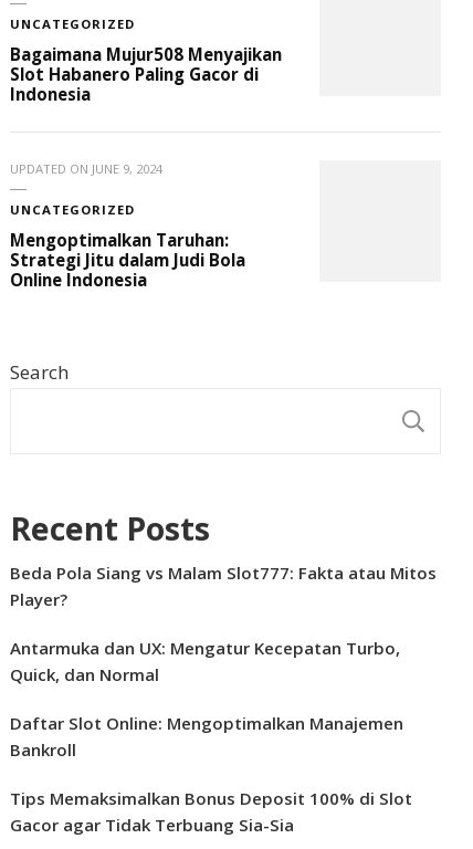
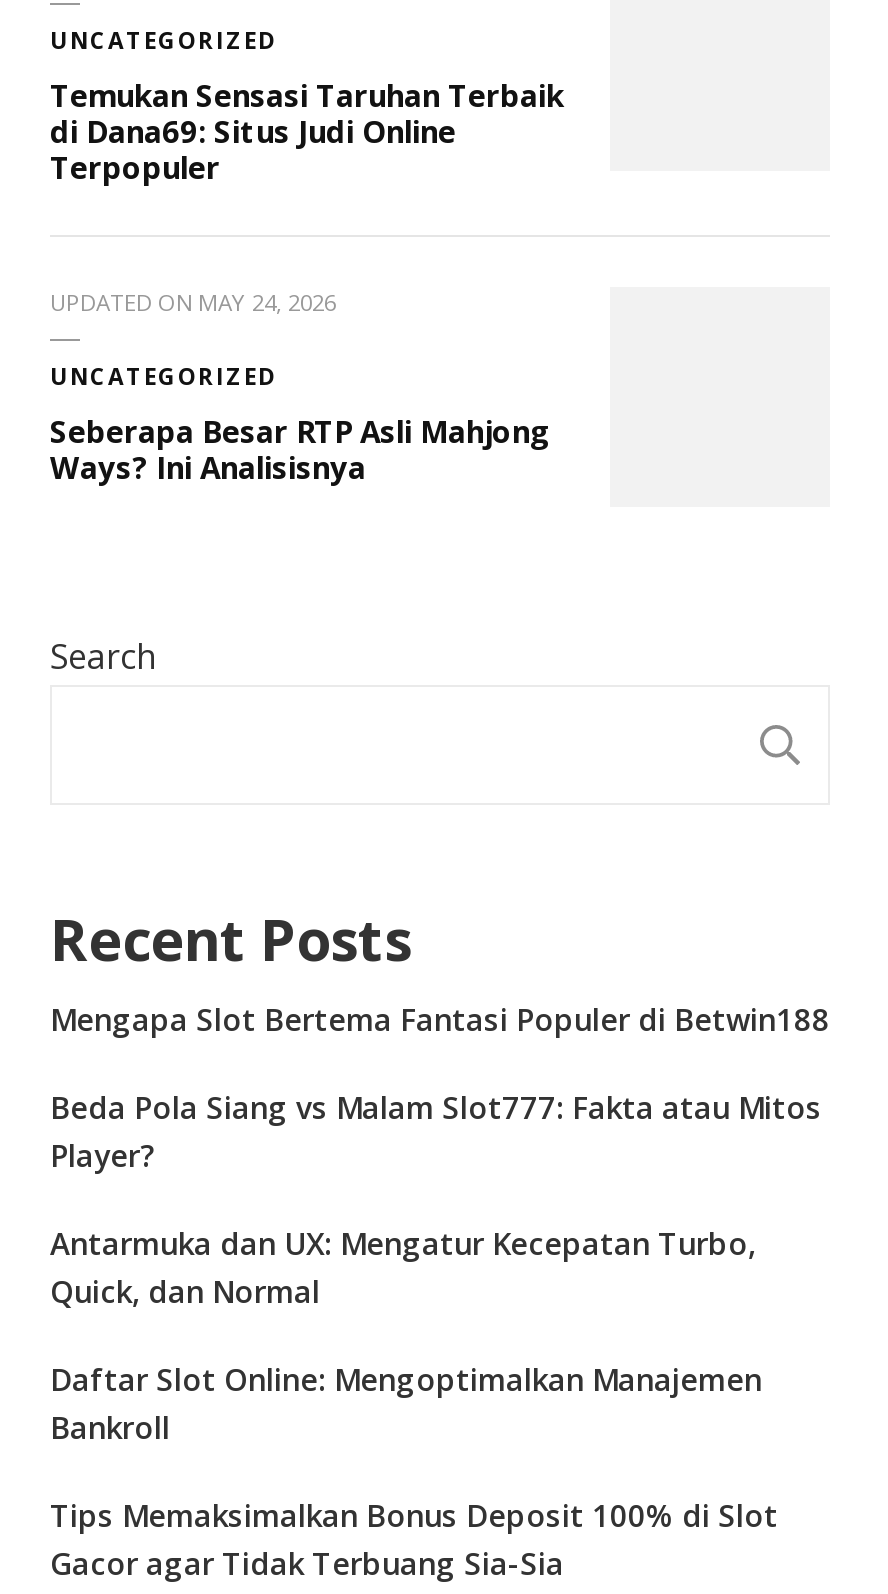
- Bagaimana Mujur508 Menyajikan
- Slot Habanero Paling Gacor di
- Indonesia
+ Temukan Sensasi Taruhan Terbaik
+ di Dana69: Situs Judi Online
+ Terpopuler

- UPDATED ON JUNE 9, 2024
+ UPDATED ON MAY 24, 2026

- Mengoptimalkan Taruhan:
- Strategi Jitu dalam Judi Bola
- Online Indonesia
+ Seberapa Besar RTP Asli Mahjong
+ Ways? Ini Analisisnya

+ Mengapa Slot Bertema Fantasi Populer di Betwin188
